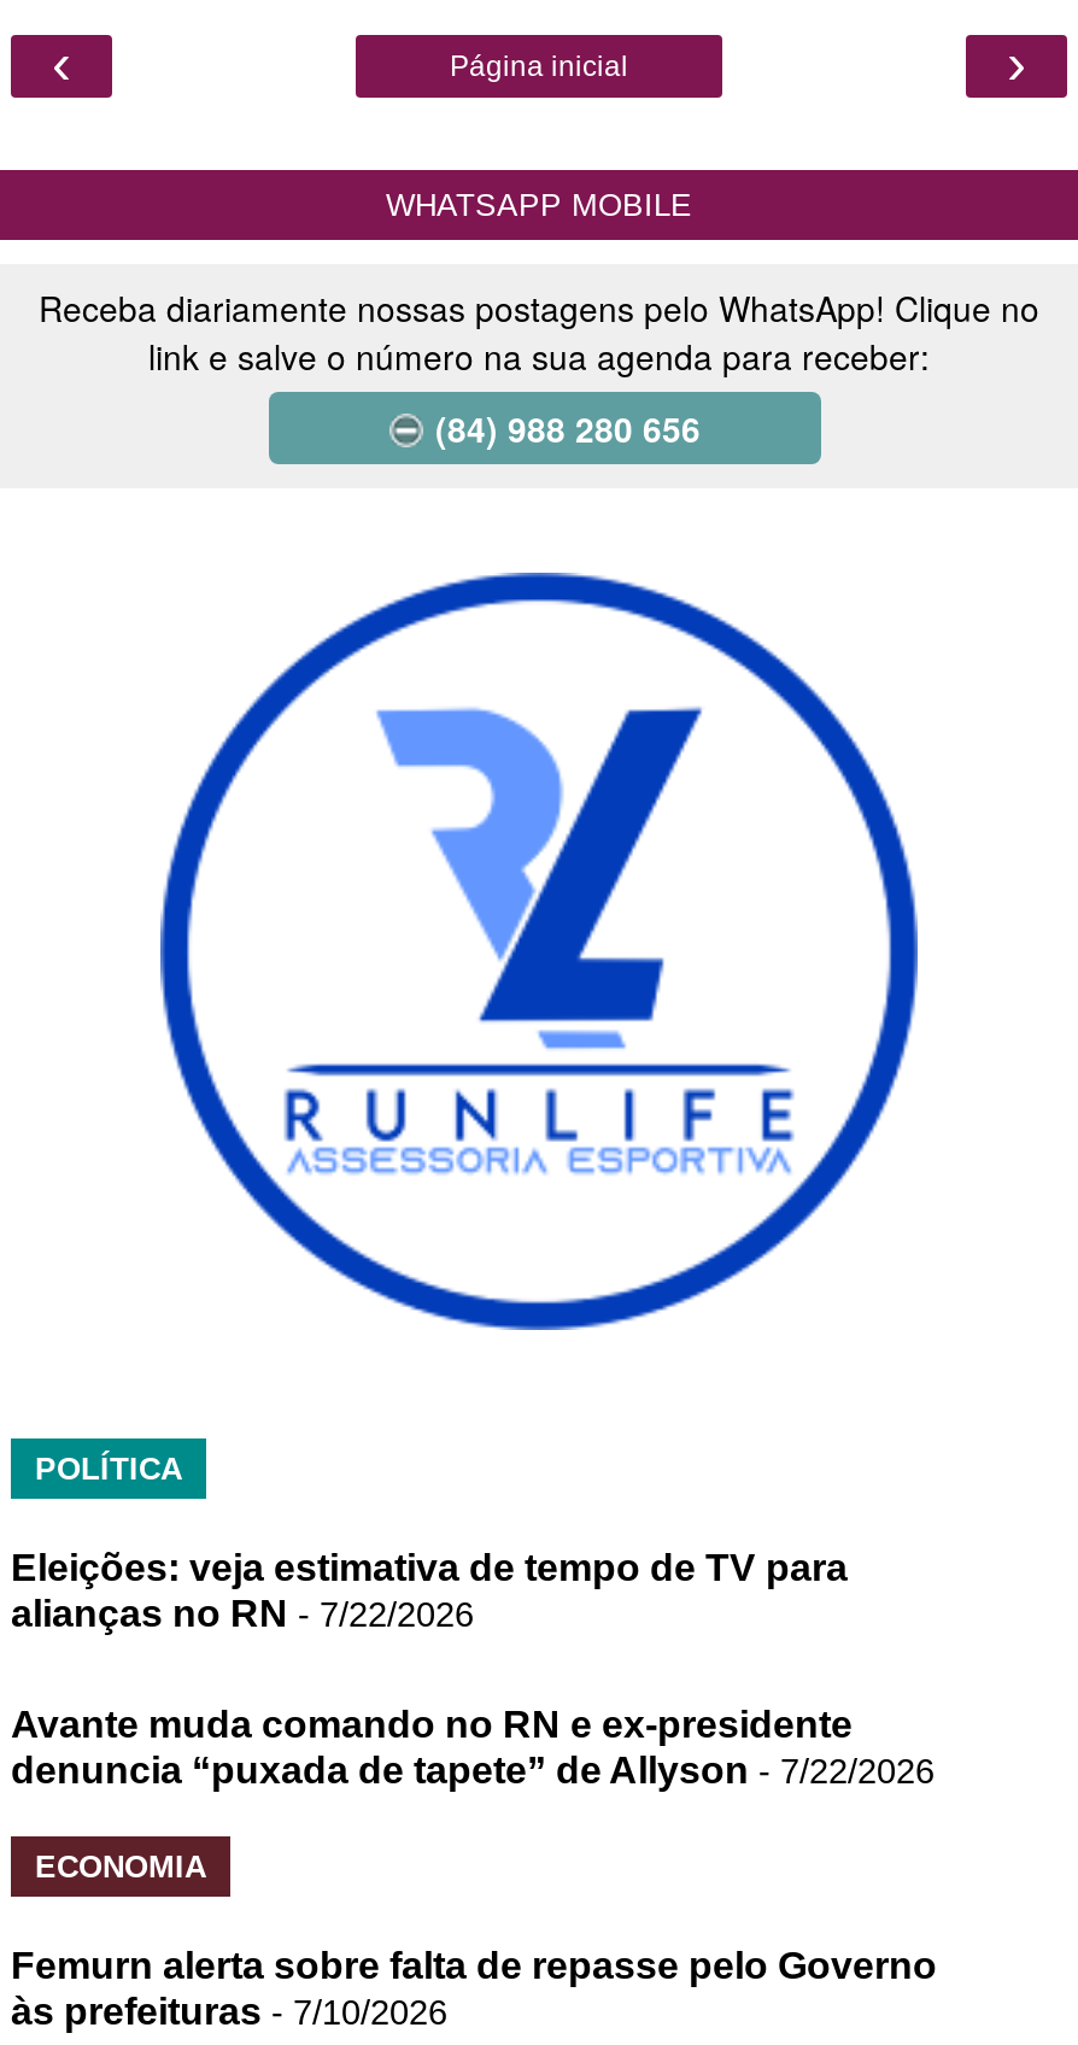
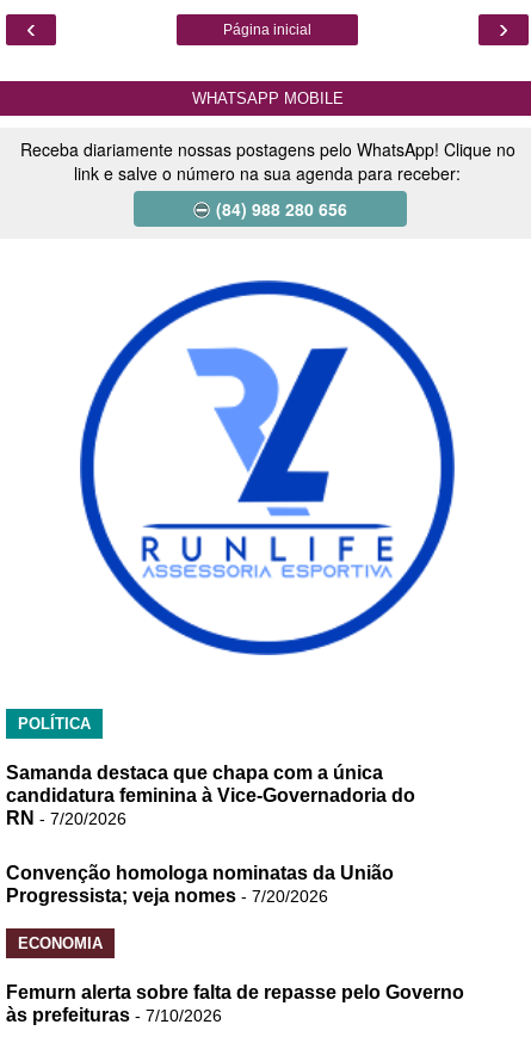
- Eleições: veja estimativa de tempo de TV para
- alianças no RN - 7/22/2026
+ Samanda destaca que chapa com a única
+ candidatura feminina à Vice-Governadoria do
+ RN - 7/20/2026

- Avante muda comando no RN e ex-presidente
- denuncia “puxada de tapete” de Allyson - 7/22/2026
+ Convenção homologa nominatas da União
+ Progressista; veja nomes - 7/20/2026
